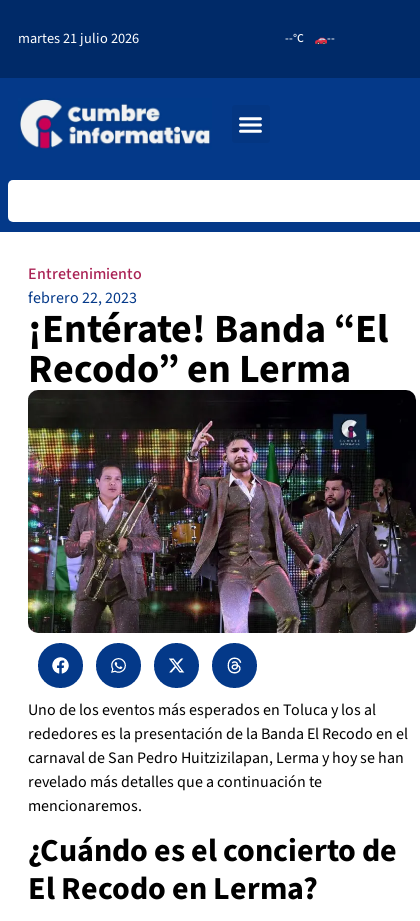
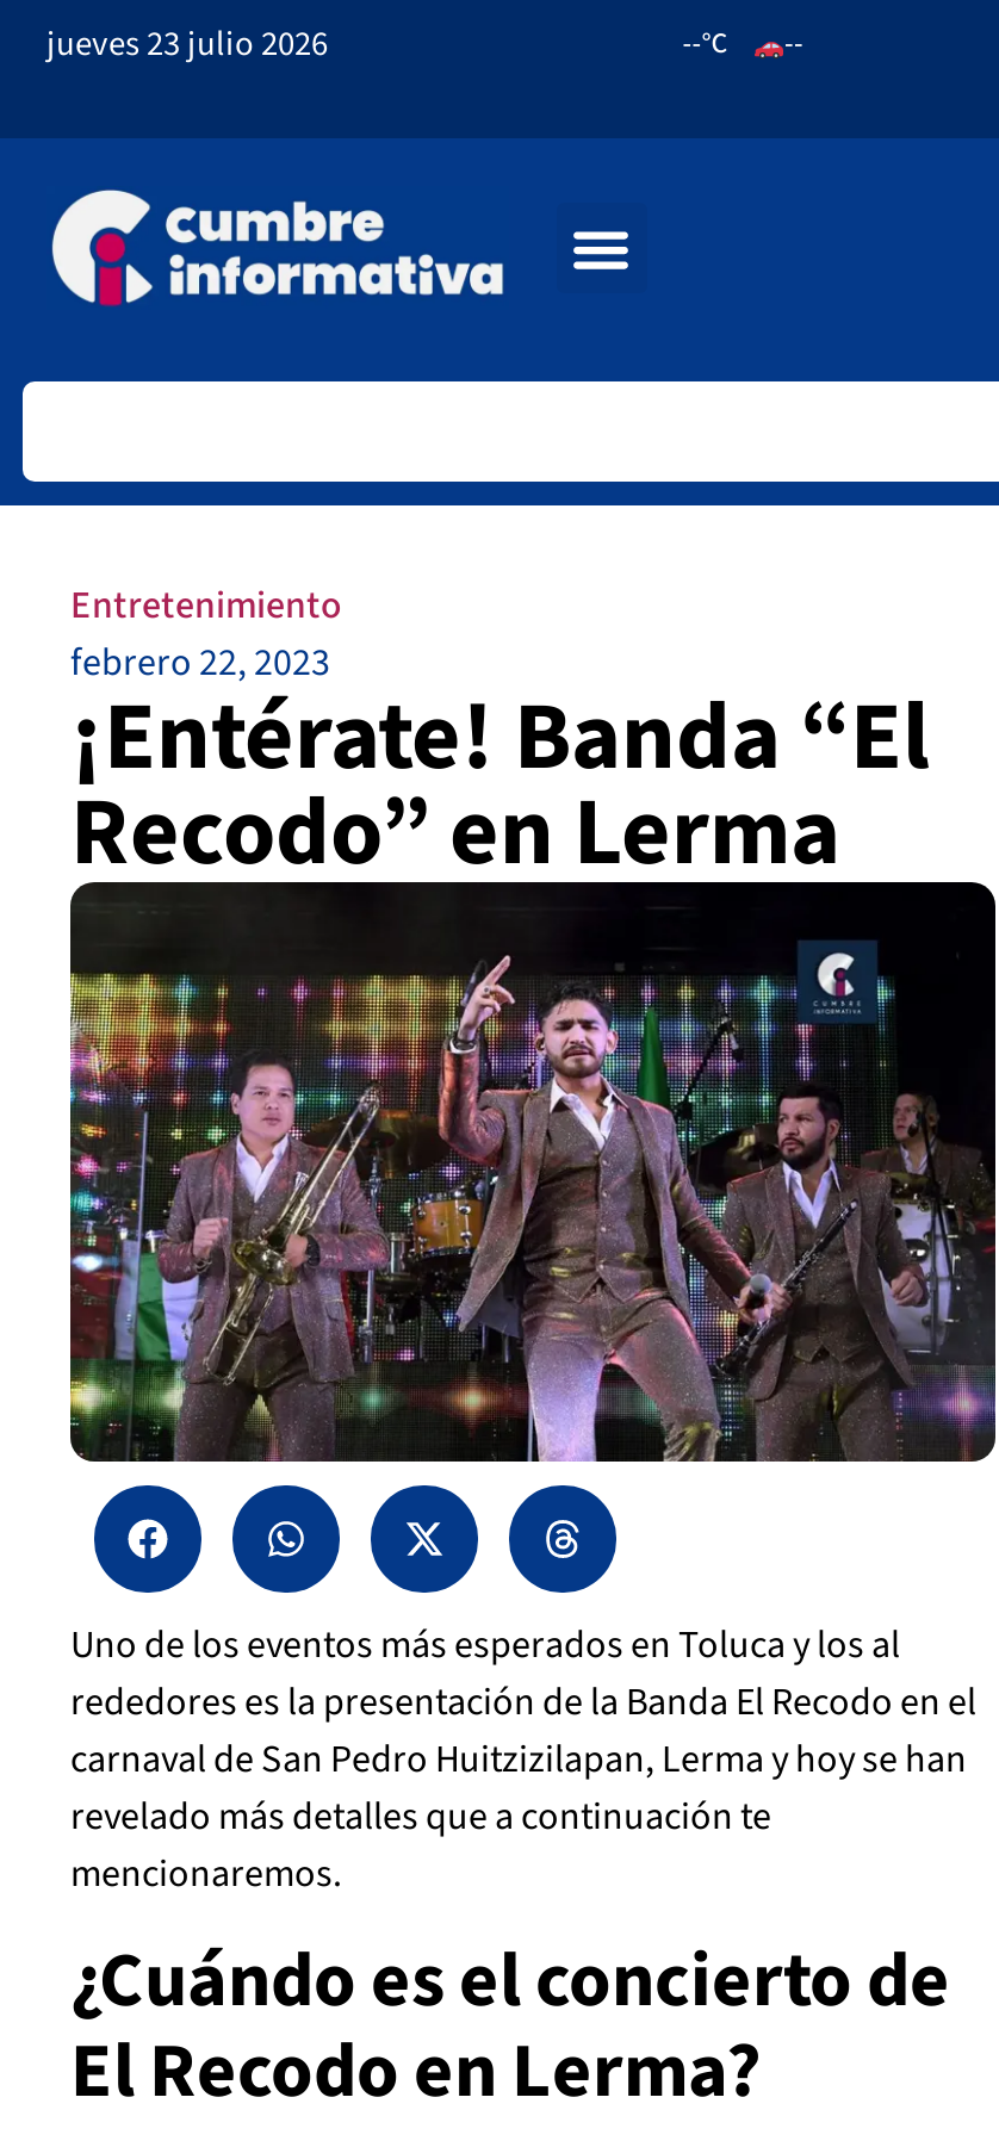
- martes 21 julio 2026
+ jueves 23 julio 2026
